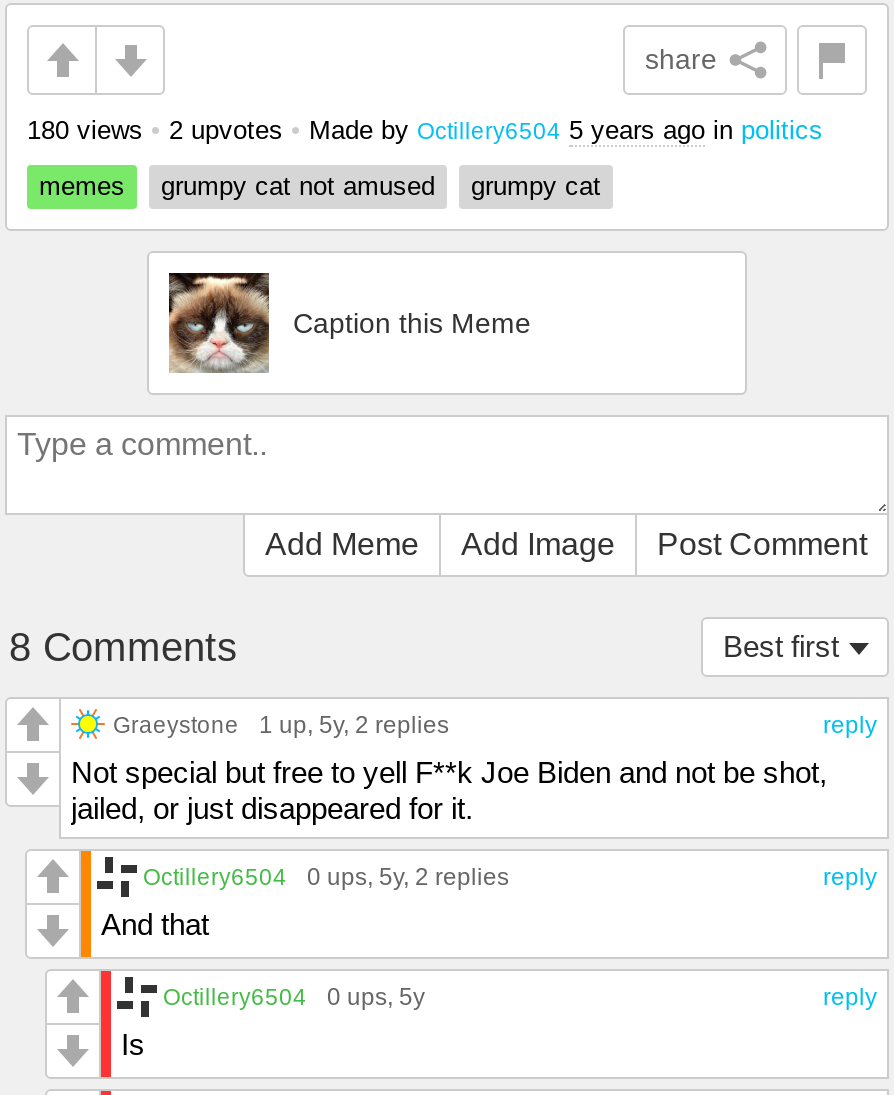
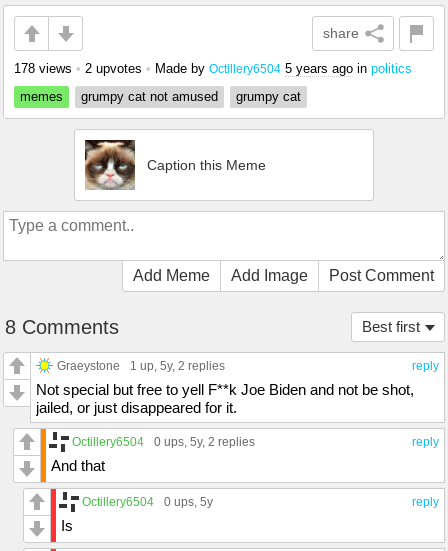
- 180 views • 2 upvotes • Made by Octillery6504 5 years ago in politics
+ 178 views • 2 upvotes • Made by Octillery6504 5 years ago in politics
